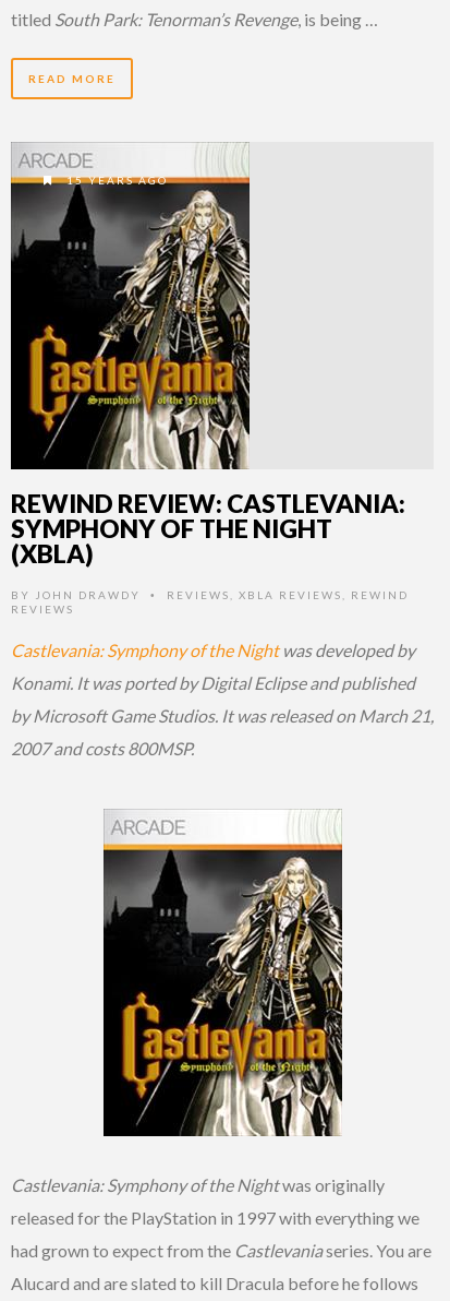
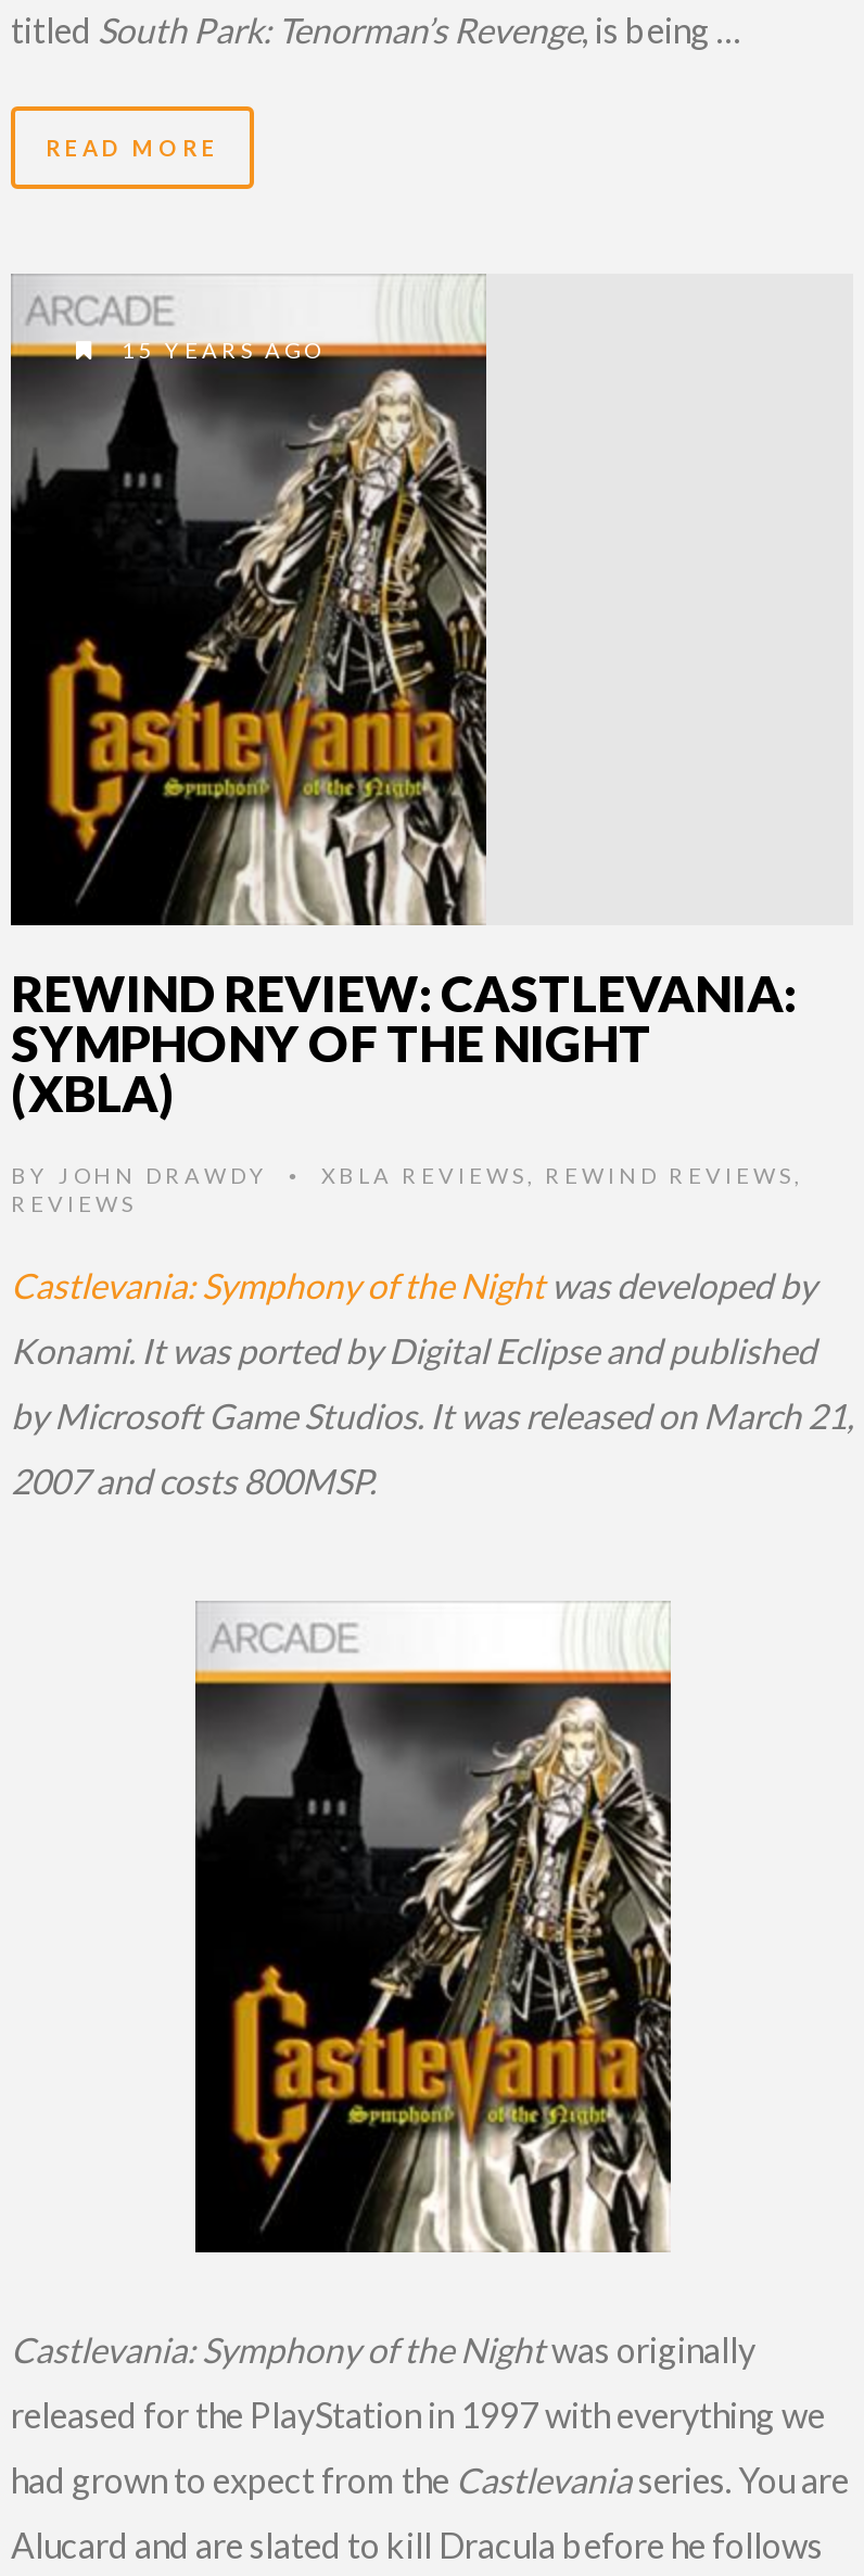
- BY JOHN DRAWDY • REVIEWS, XBLA REVIEWS, REWIND
+ BY JOHN DRAWDY • XBLA REVIEWS, REWIND REVIEWS,
